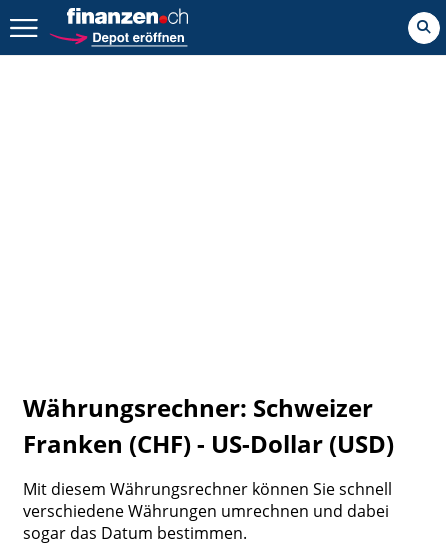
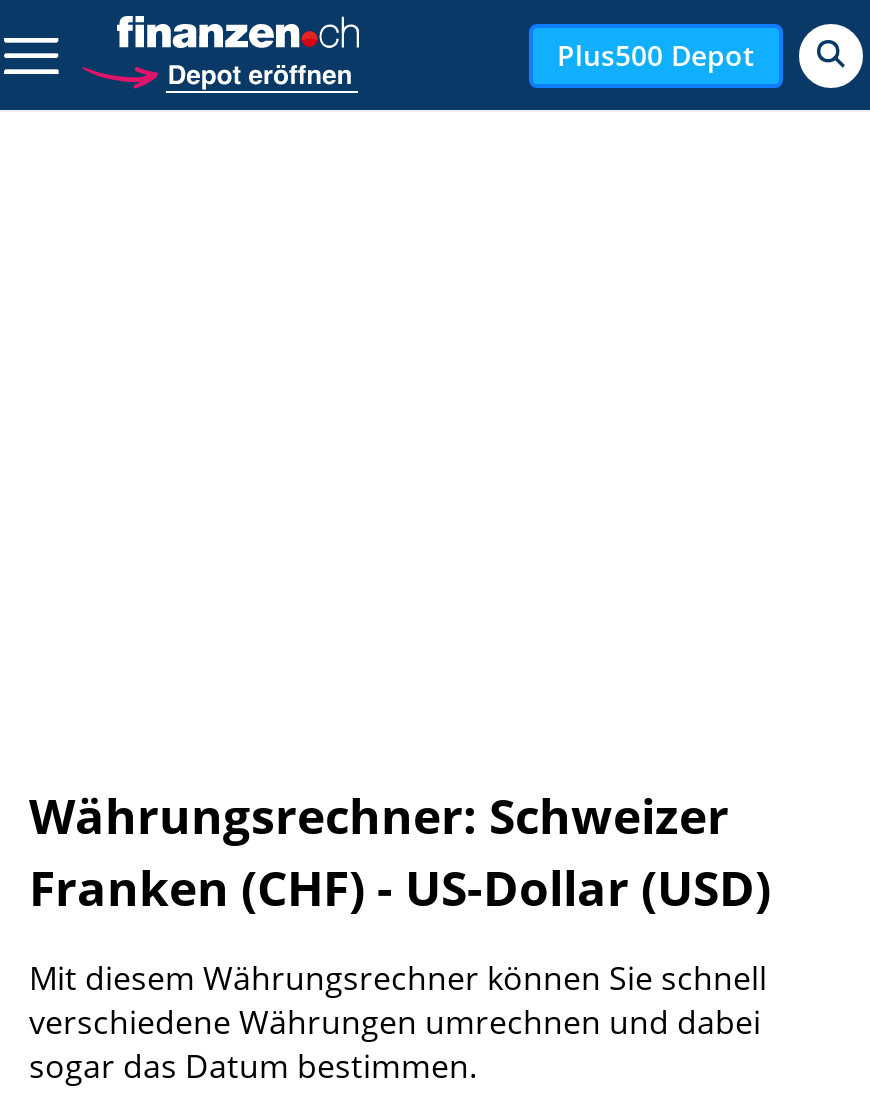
+ Plus500 Depot
